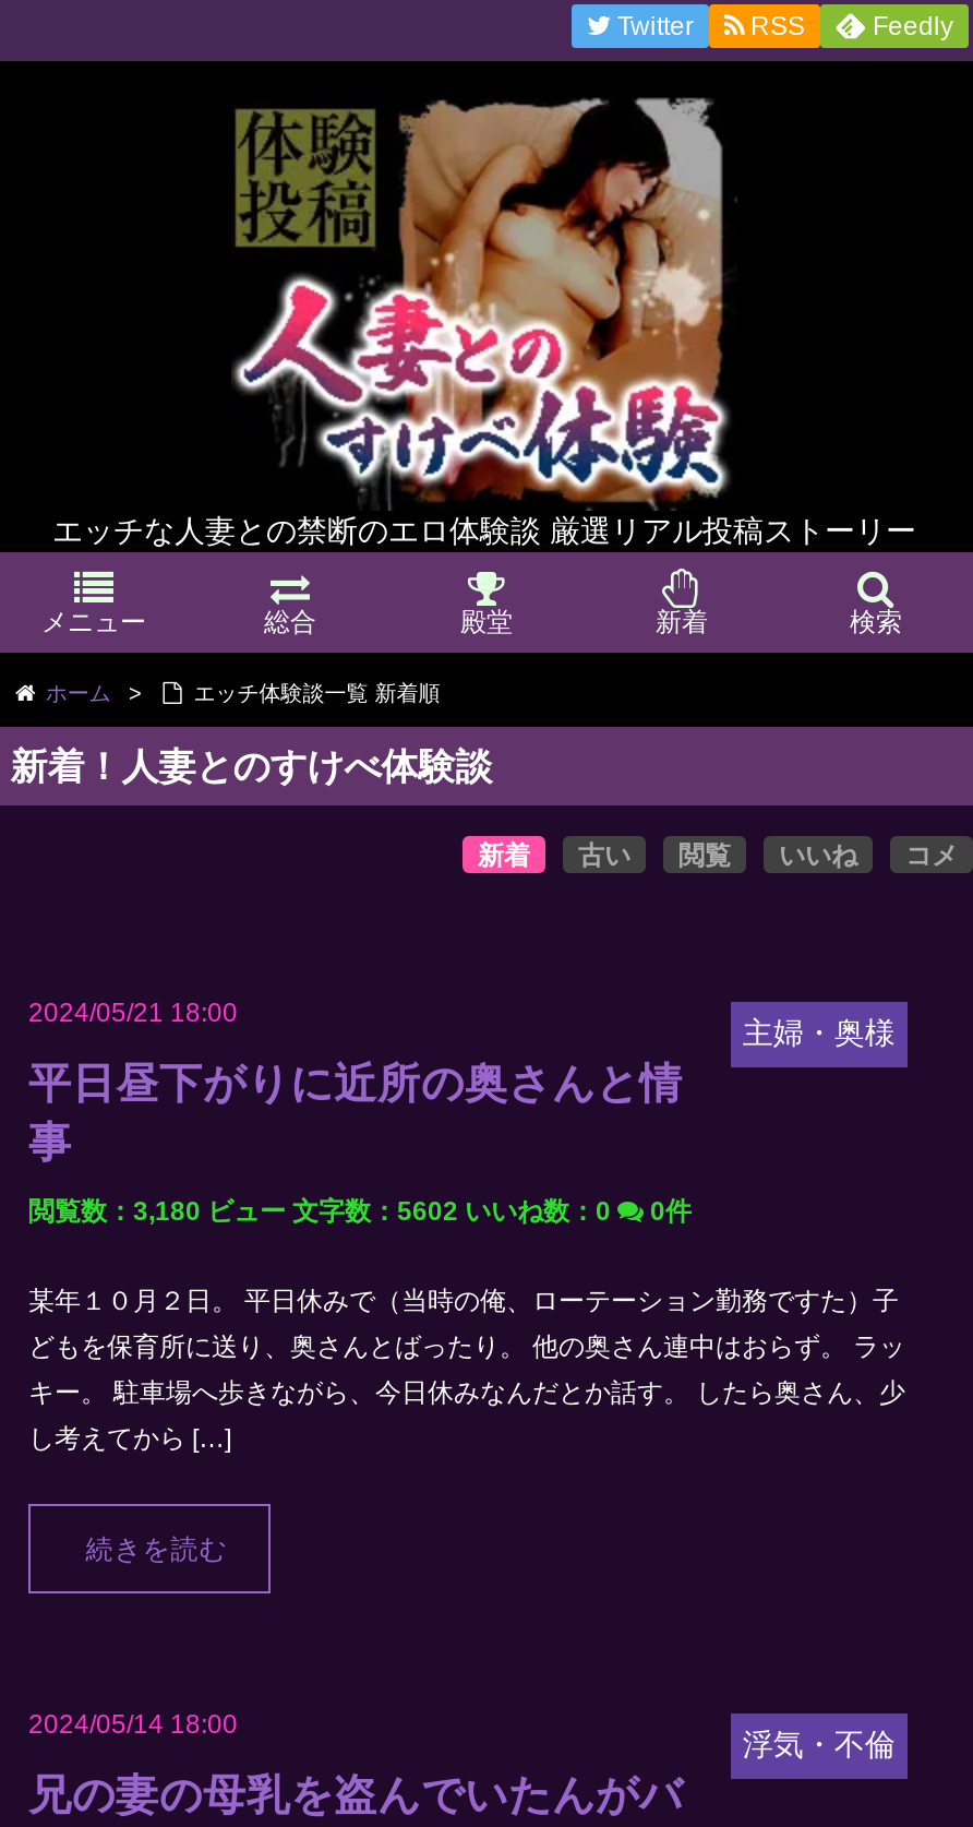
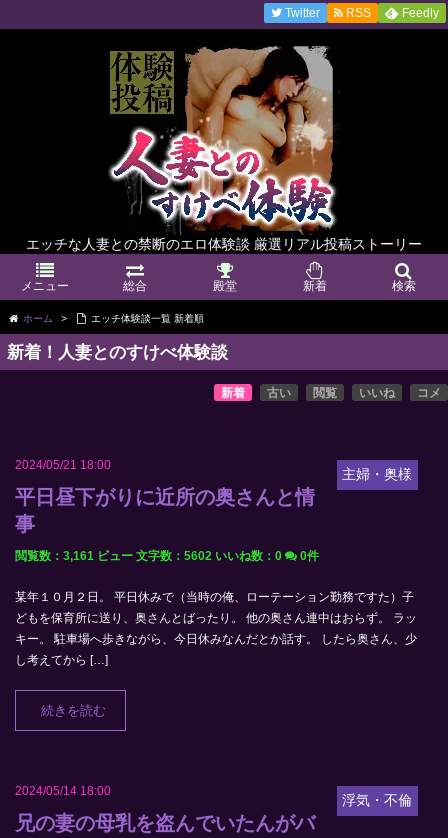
- 閲覧数：3,180 ビュー 文字数：5602 いいね数：0
+ 閲覧数：3,161 ビュー 文字数：5602 いいね数：0
